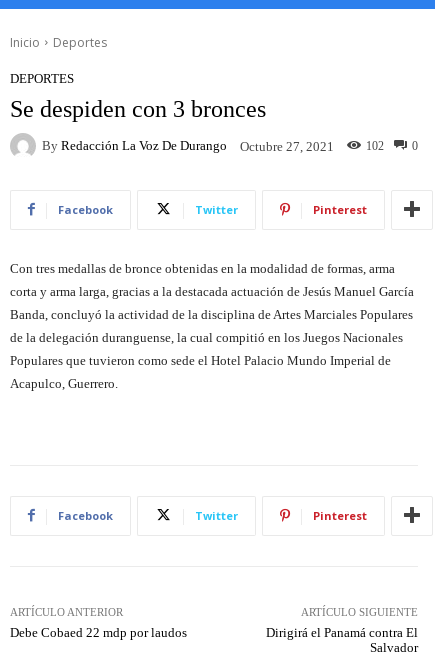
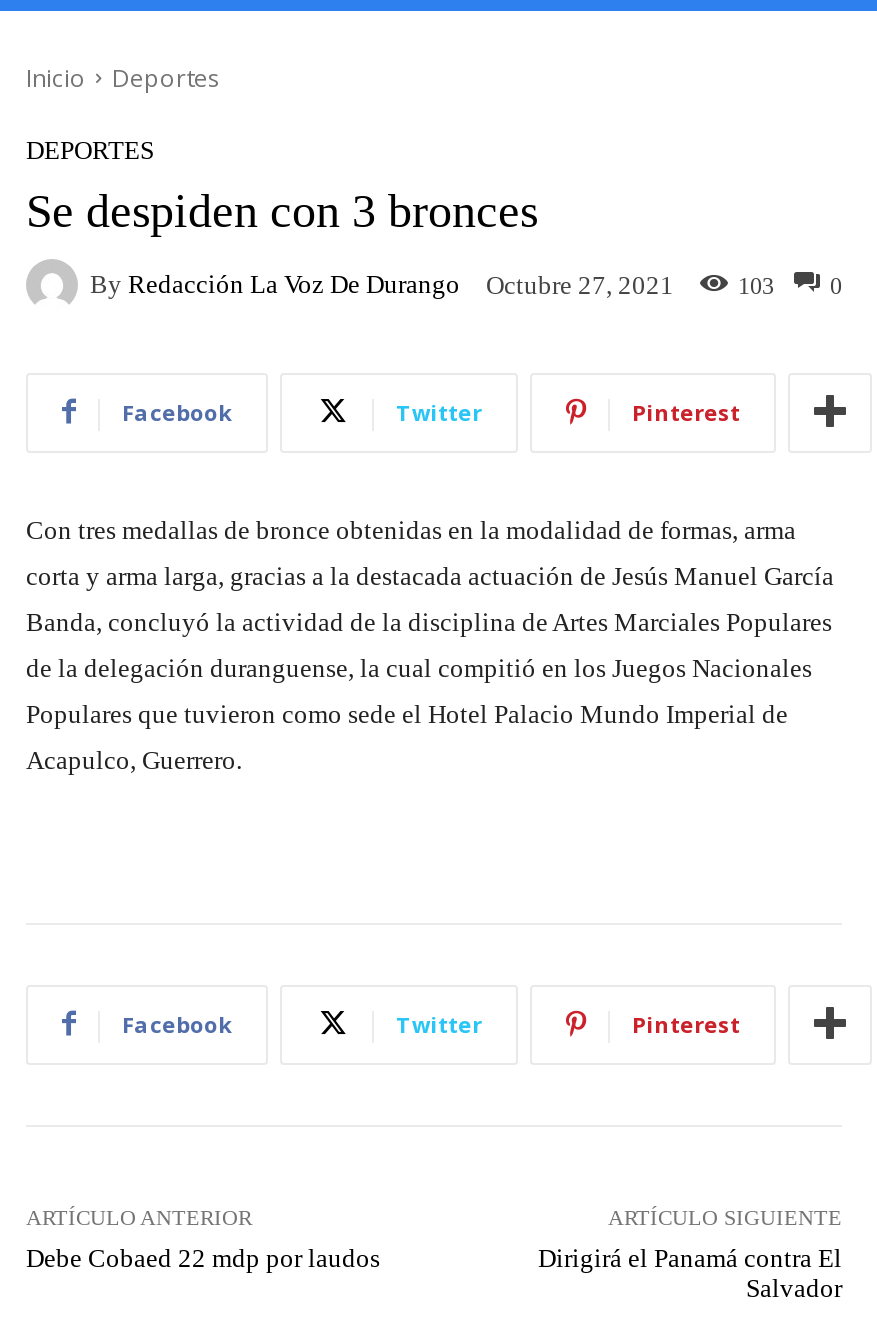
- 102 0
+ 103 0
